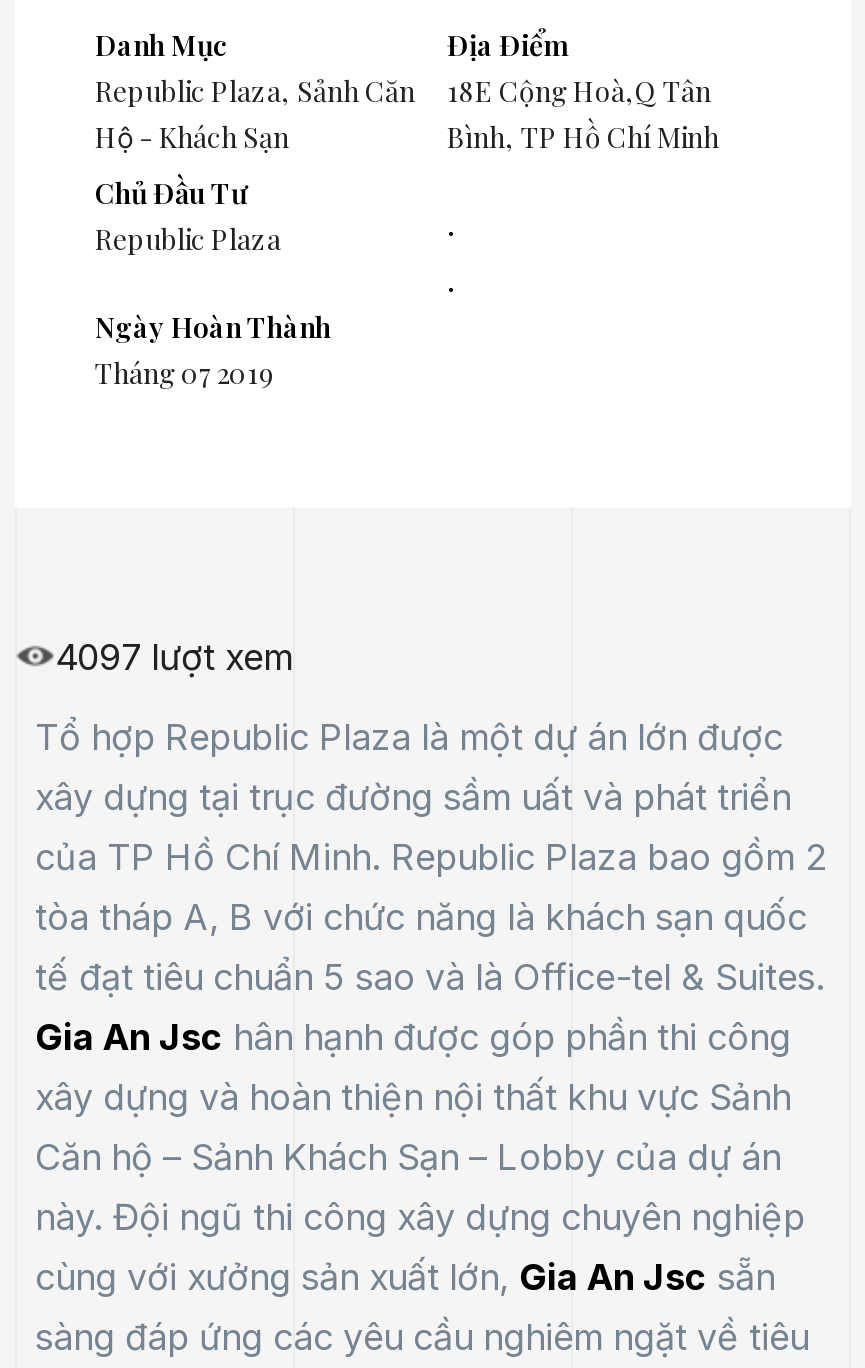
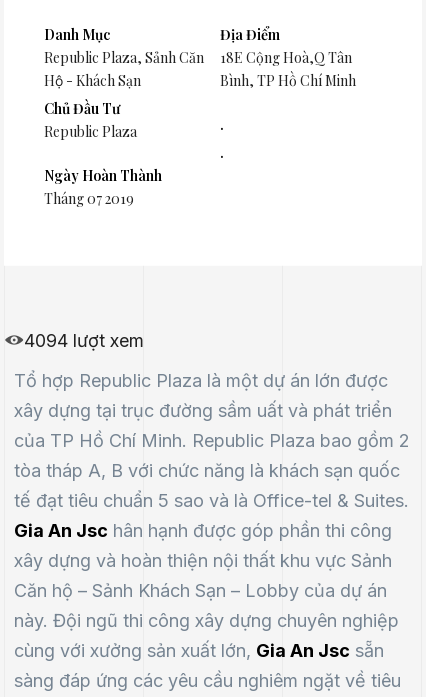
- 4097 lượt xem
+ 4094 lượt xem
